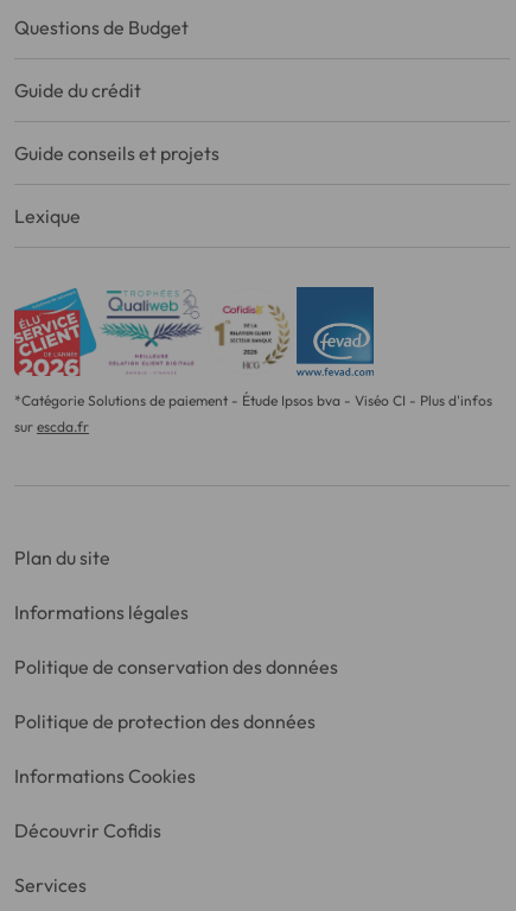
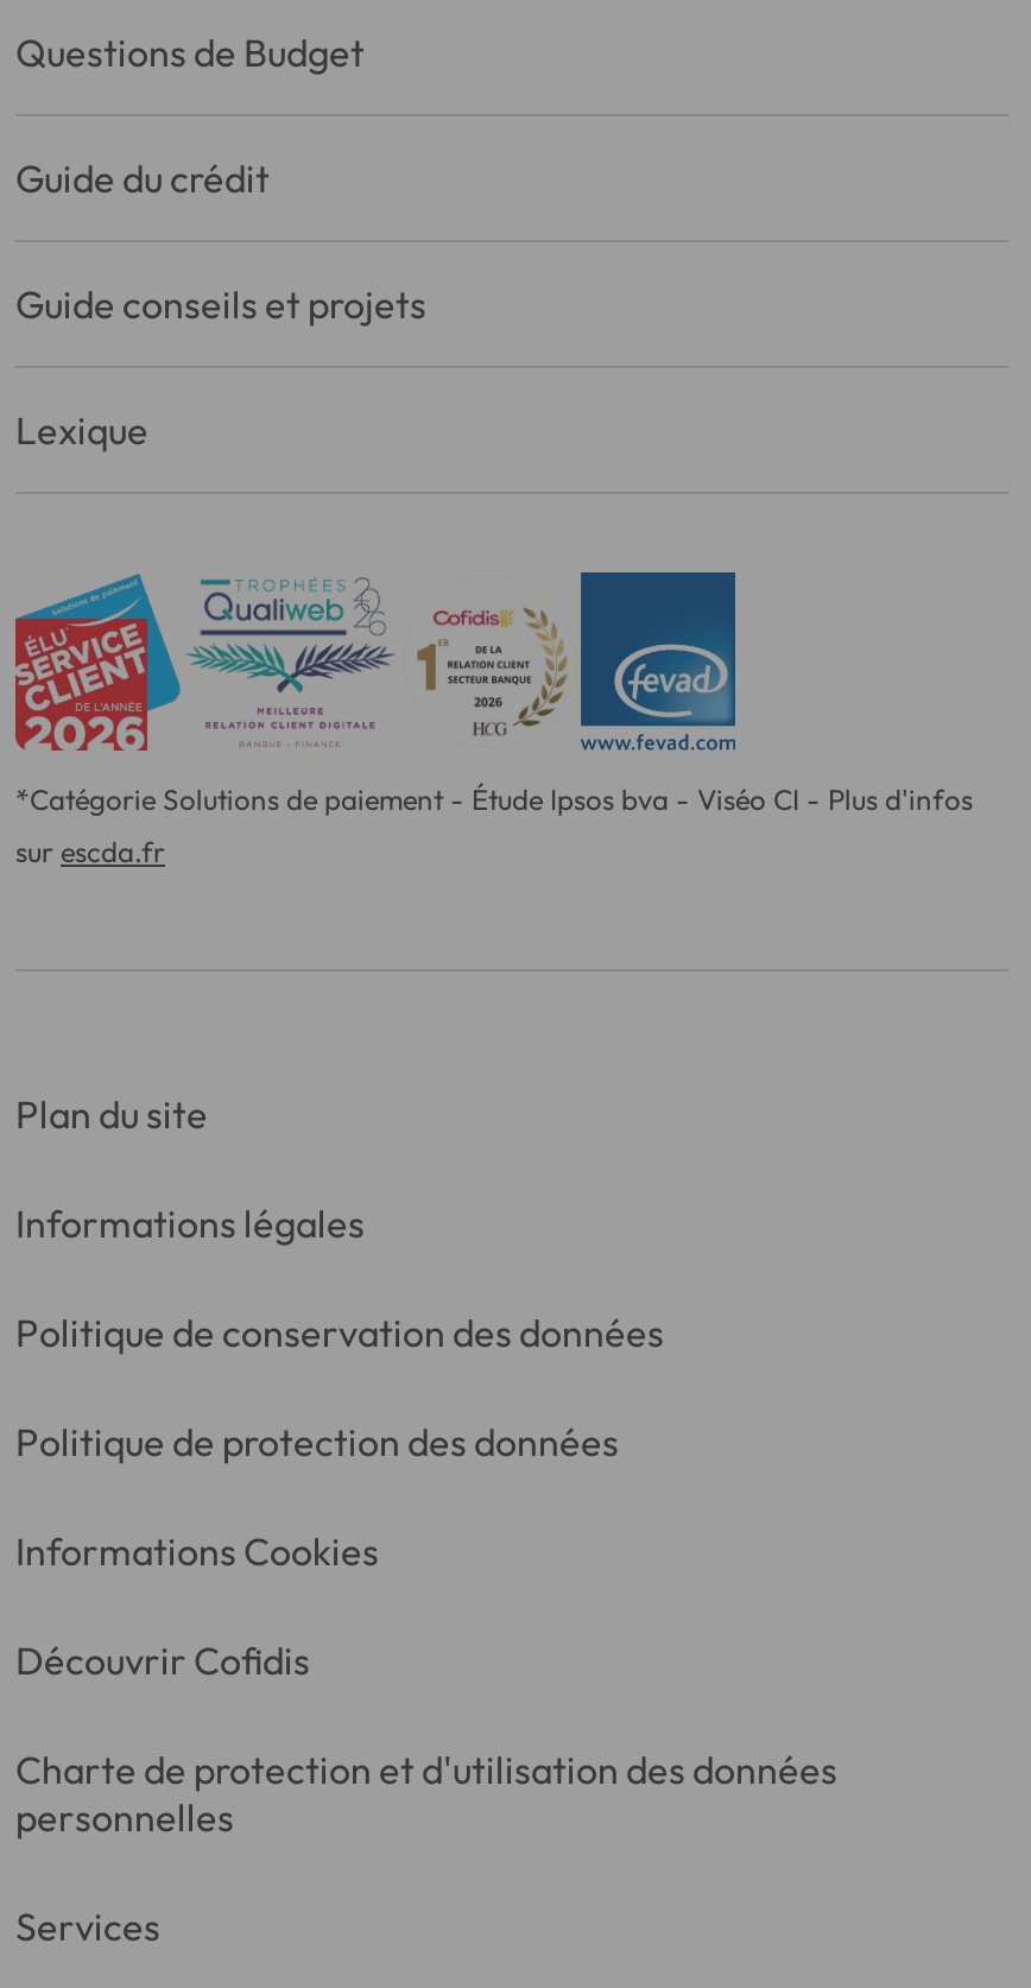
+ Charte de protection et d'utilisation des données
+ personnelles
